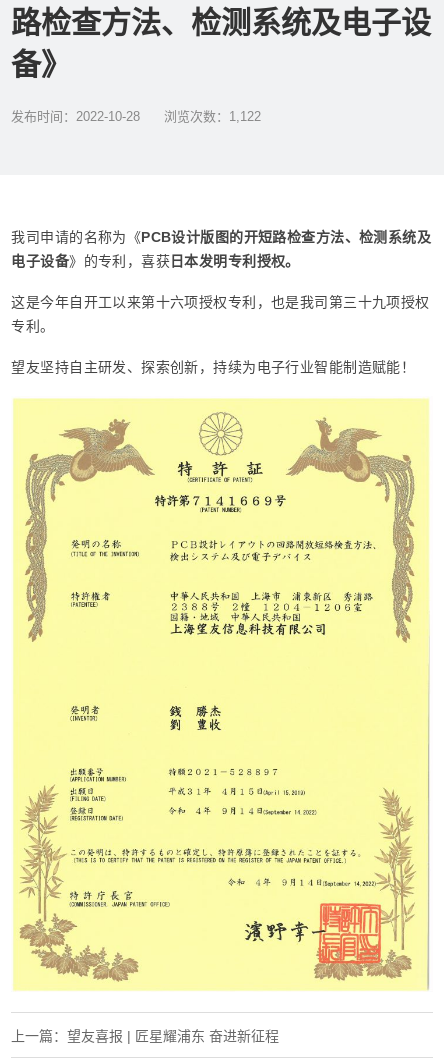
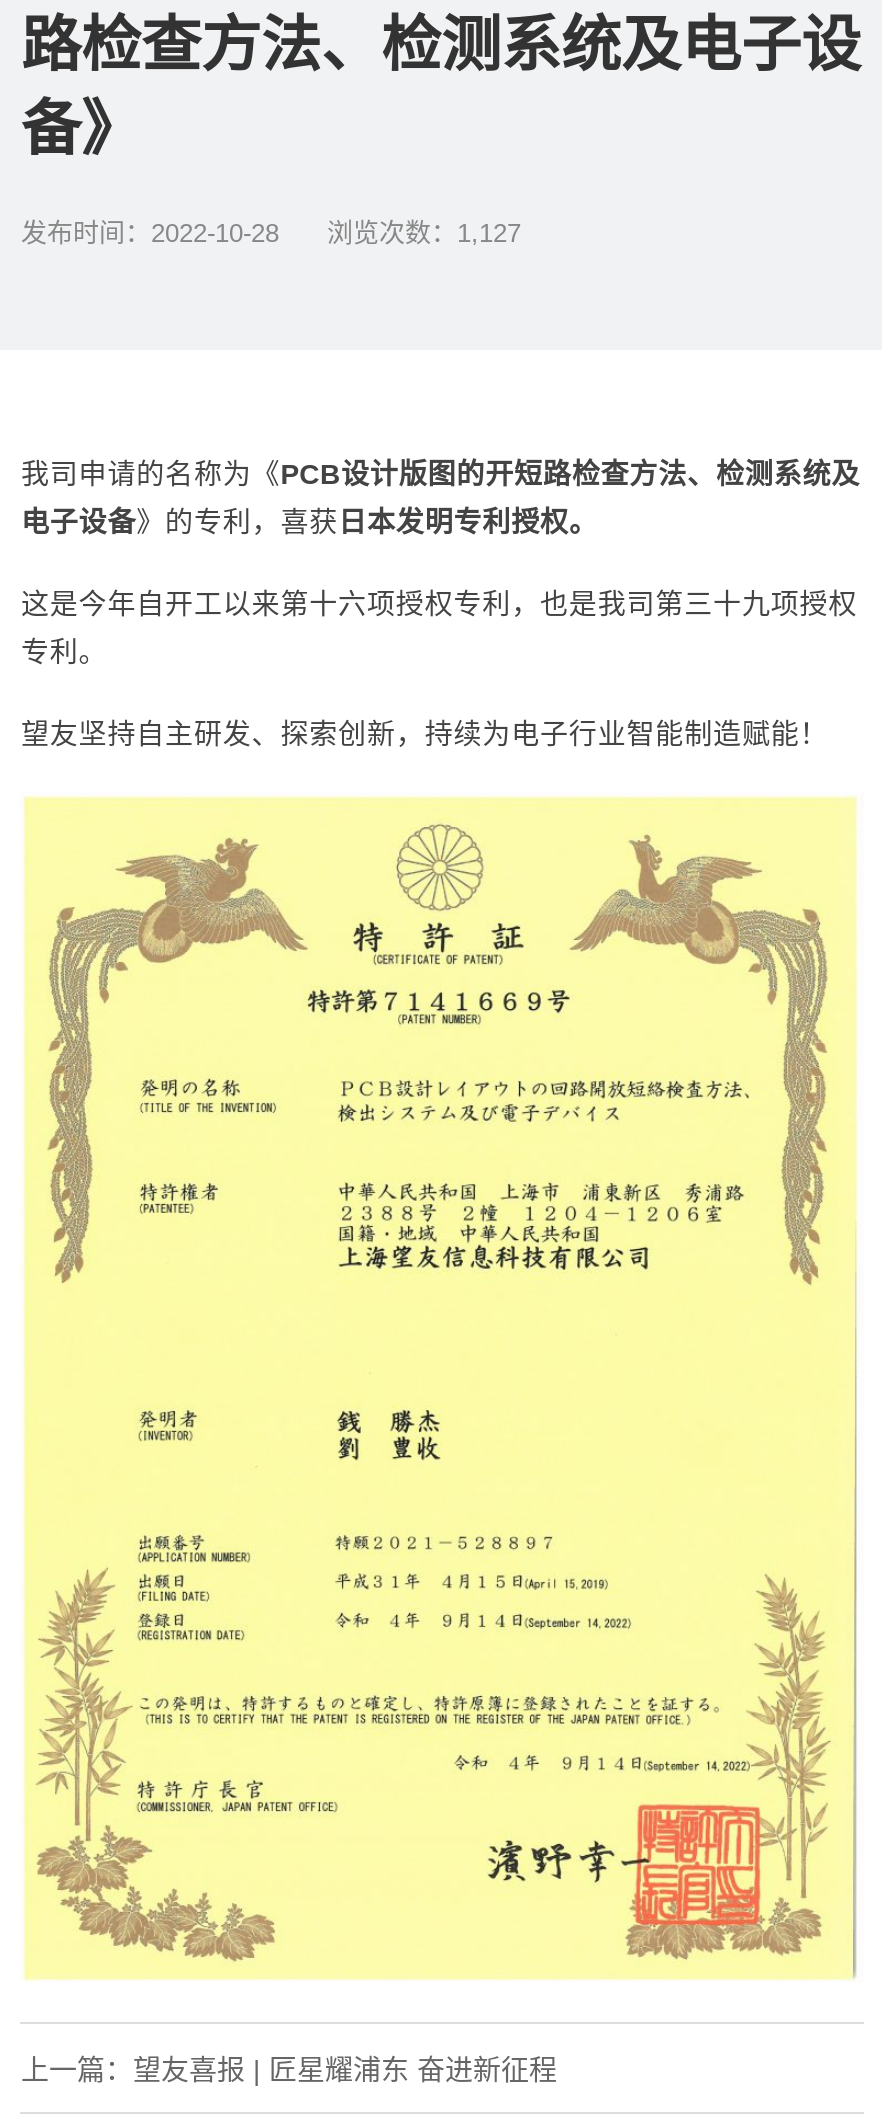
- 发布时间：2022-10-28 浏览次数：1,122
+ 发布时间：2022-10-28 浏览次数：1,127
